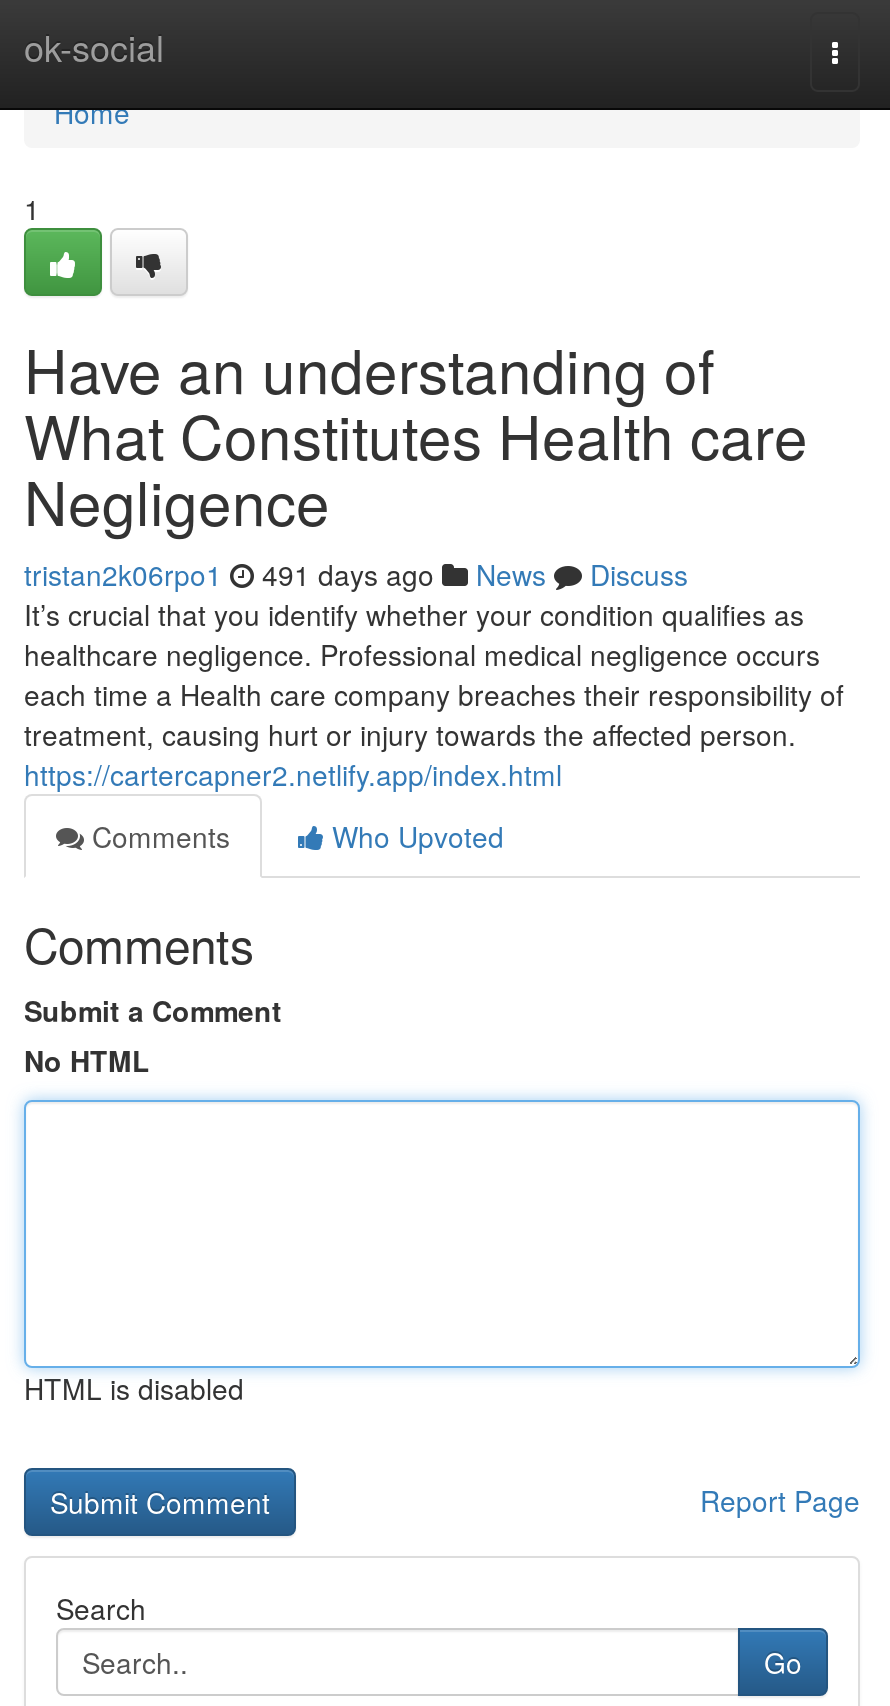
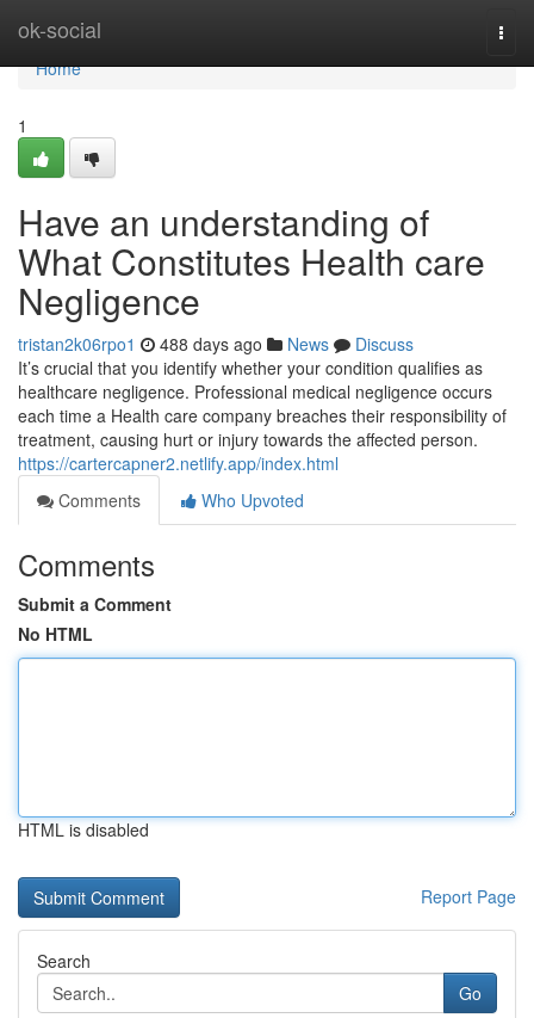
- tristan2k06rpo1 491 days ago News Discuss
+ tristan2k06rpo1 488 days ago News Discuss
